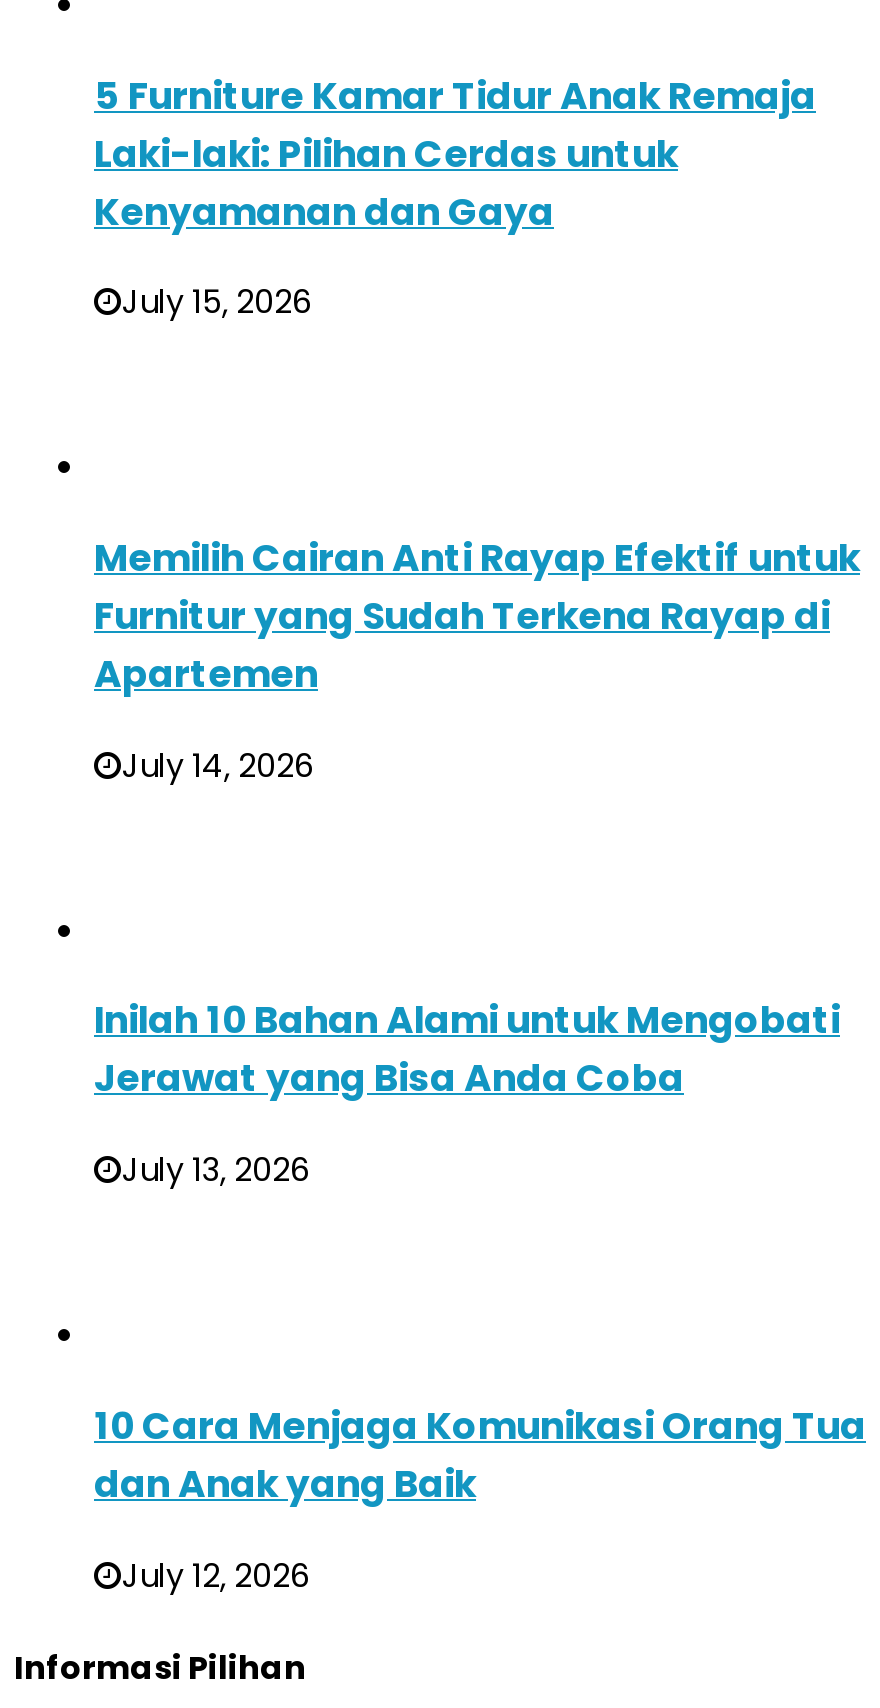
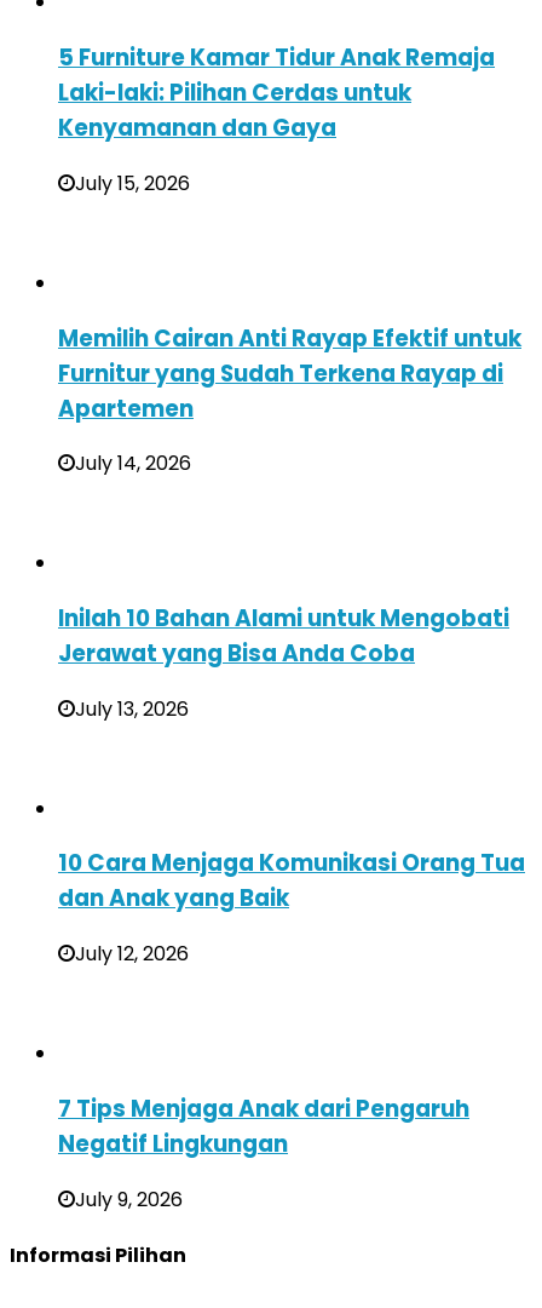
+ 7 Tips Menjaga Anak dari Pengaruh
+ Negatif Lingkungan
+ July 9, 2026
